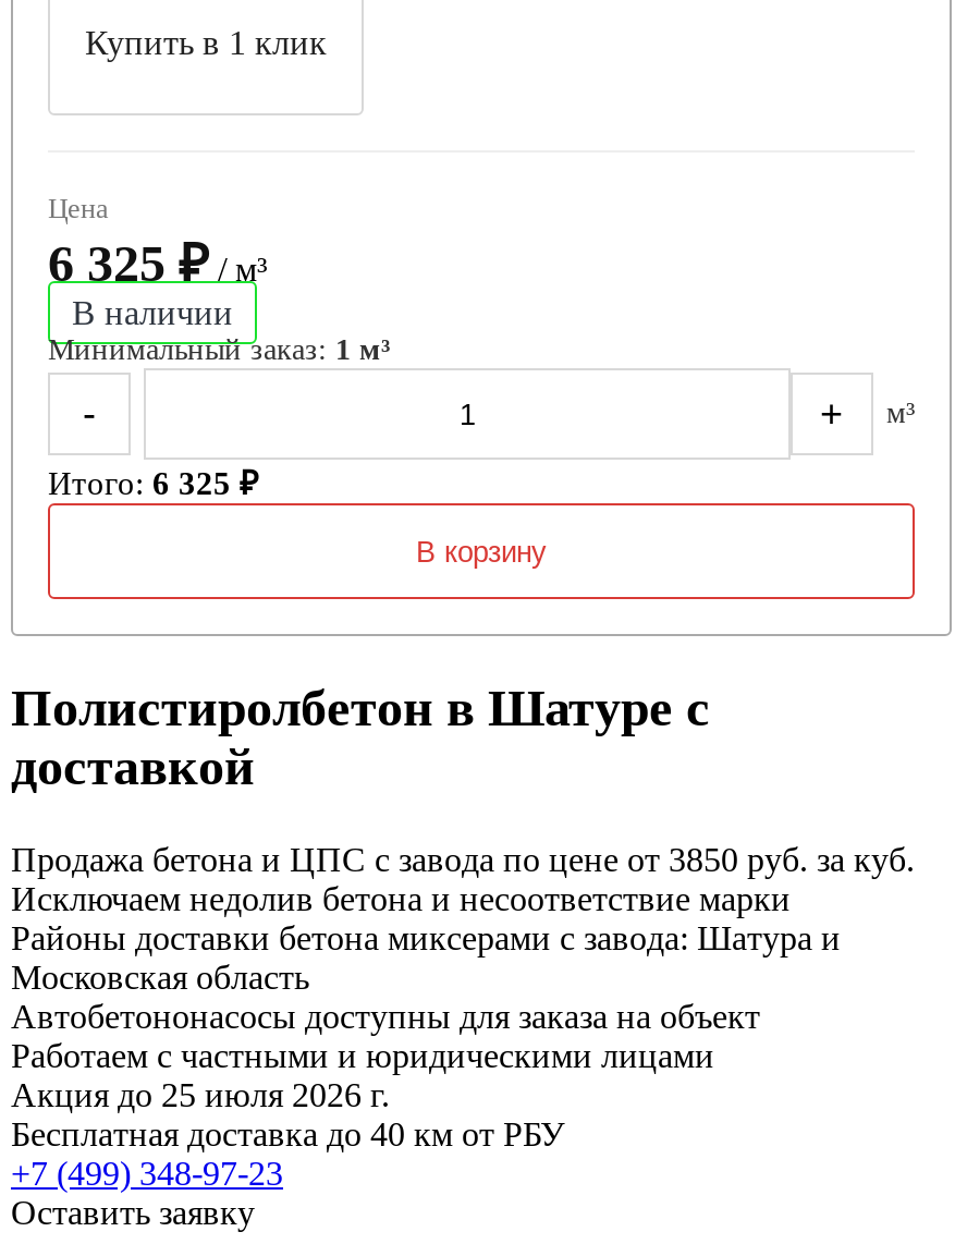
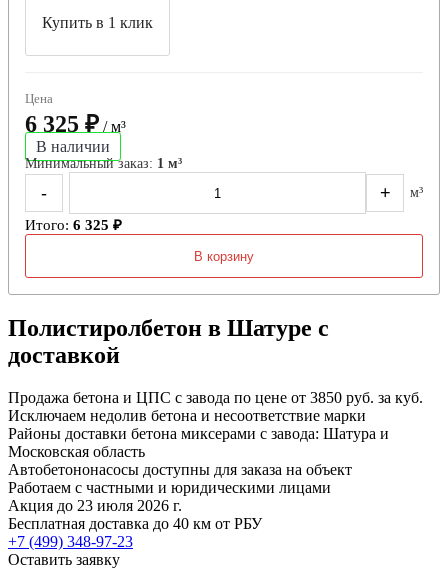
- Акция до 25 июля 2026 г.
+ Акция до 23 июля 2026 г.
